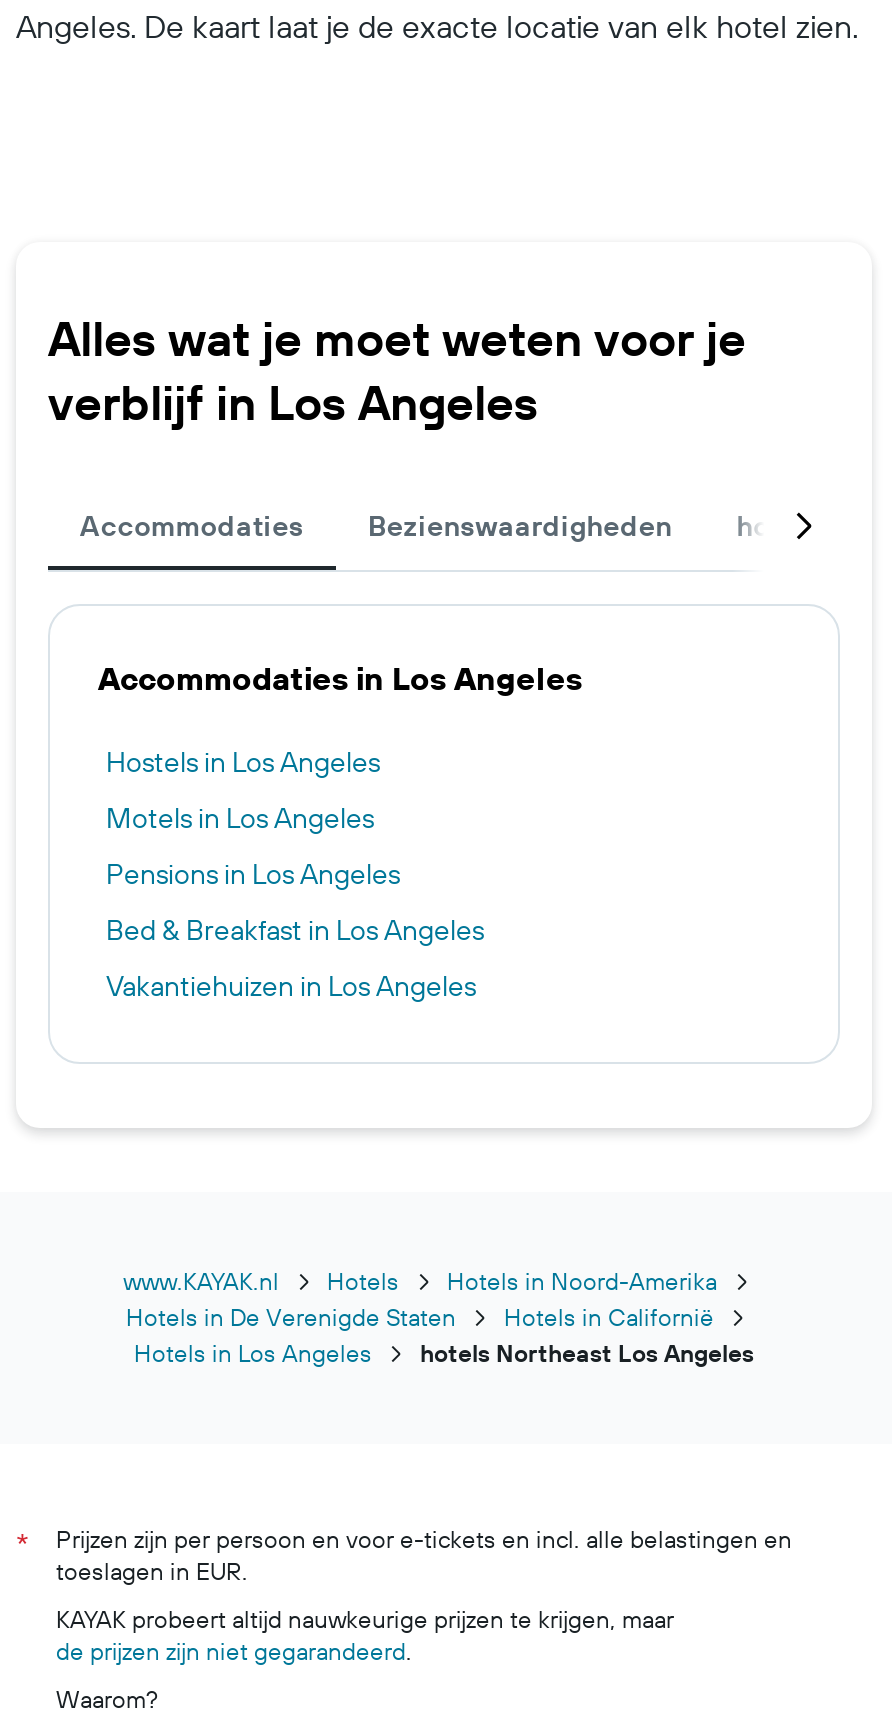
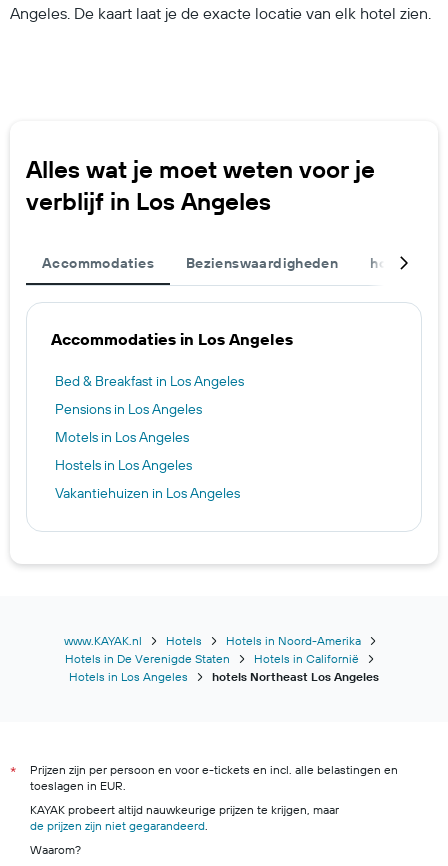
moved down: Pensions in Los Angeles | Motels in Los Angeles | Hostels in Los Angeles

moved up: Bed & Breakfast in Los Angeles
